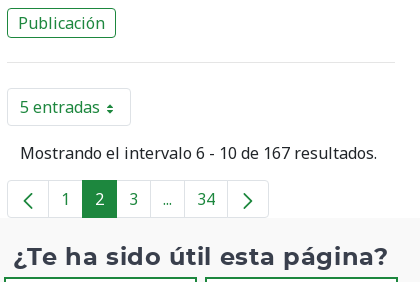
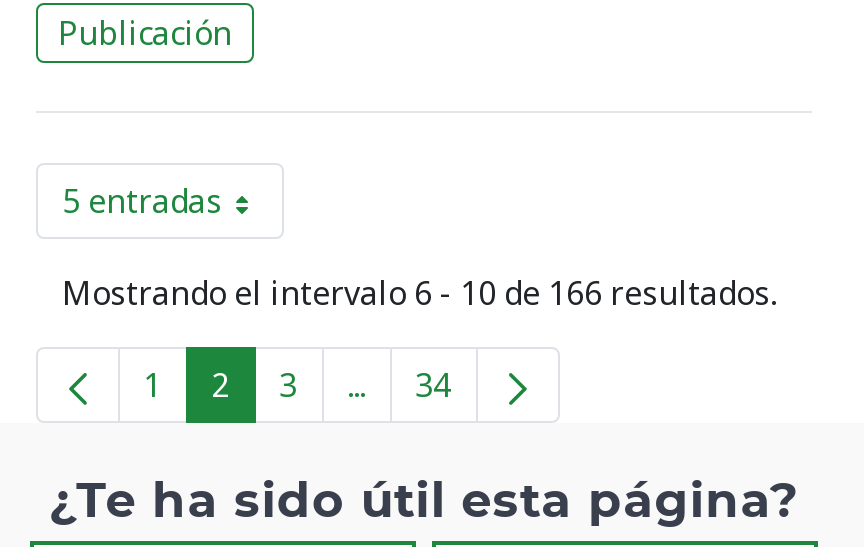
- Mostrando el intervalo 6 - 10 de 167 resultados.
+ Mostrando el intervalo 6 - 10 de 166 resultados.
